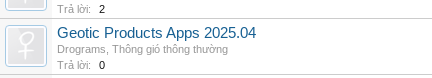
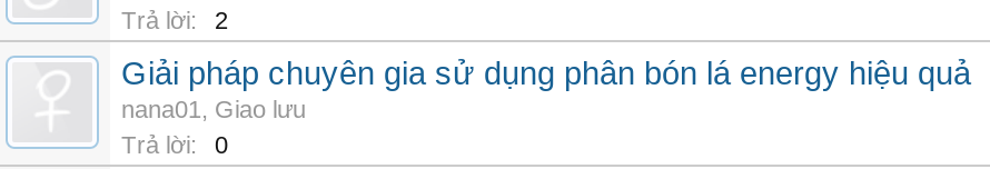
- Geotic Products Apps 2025.04
- Drograms, Thông gió thông thường
+ Giải pháp chuyên gia sử dụng phân bón lá energy hiệu quả
+ nana01, Giao lưu
